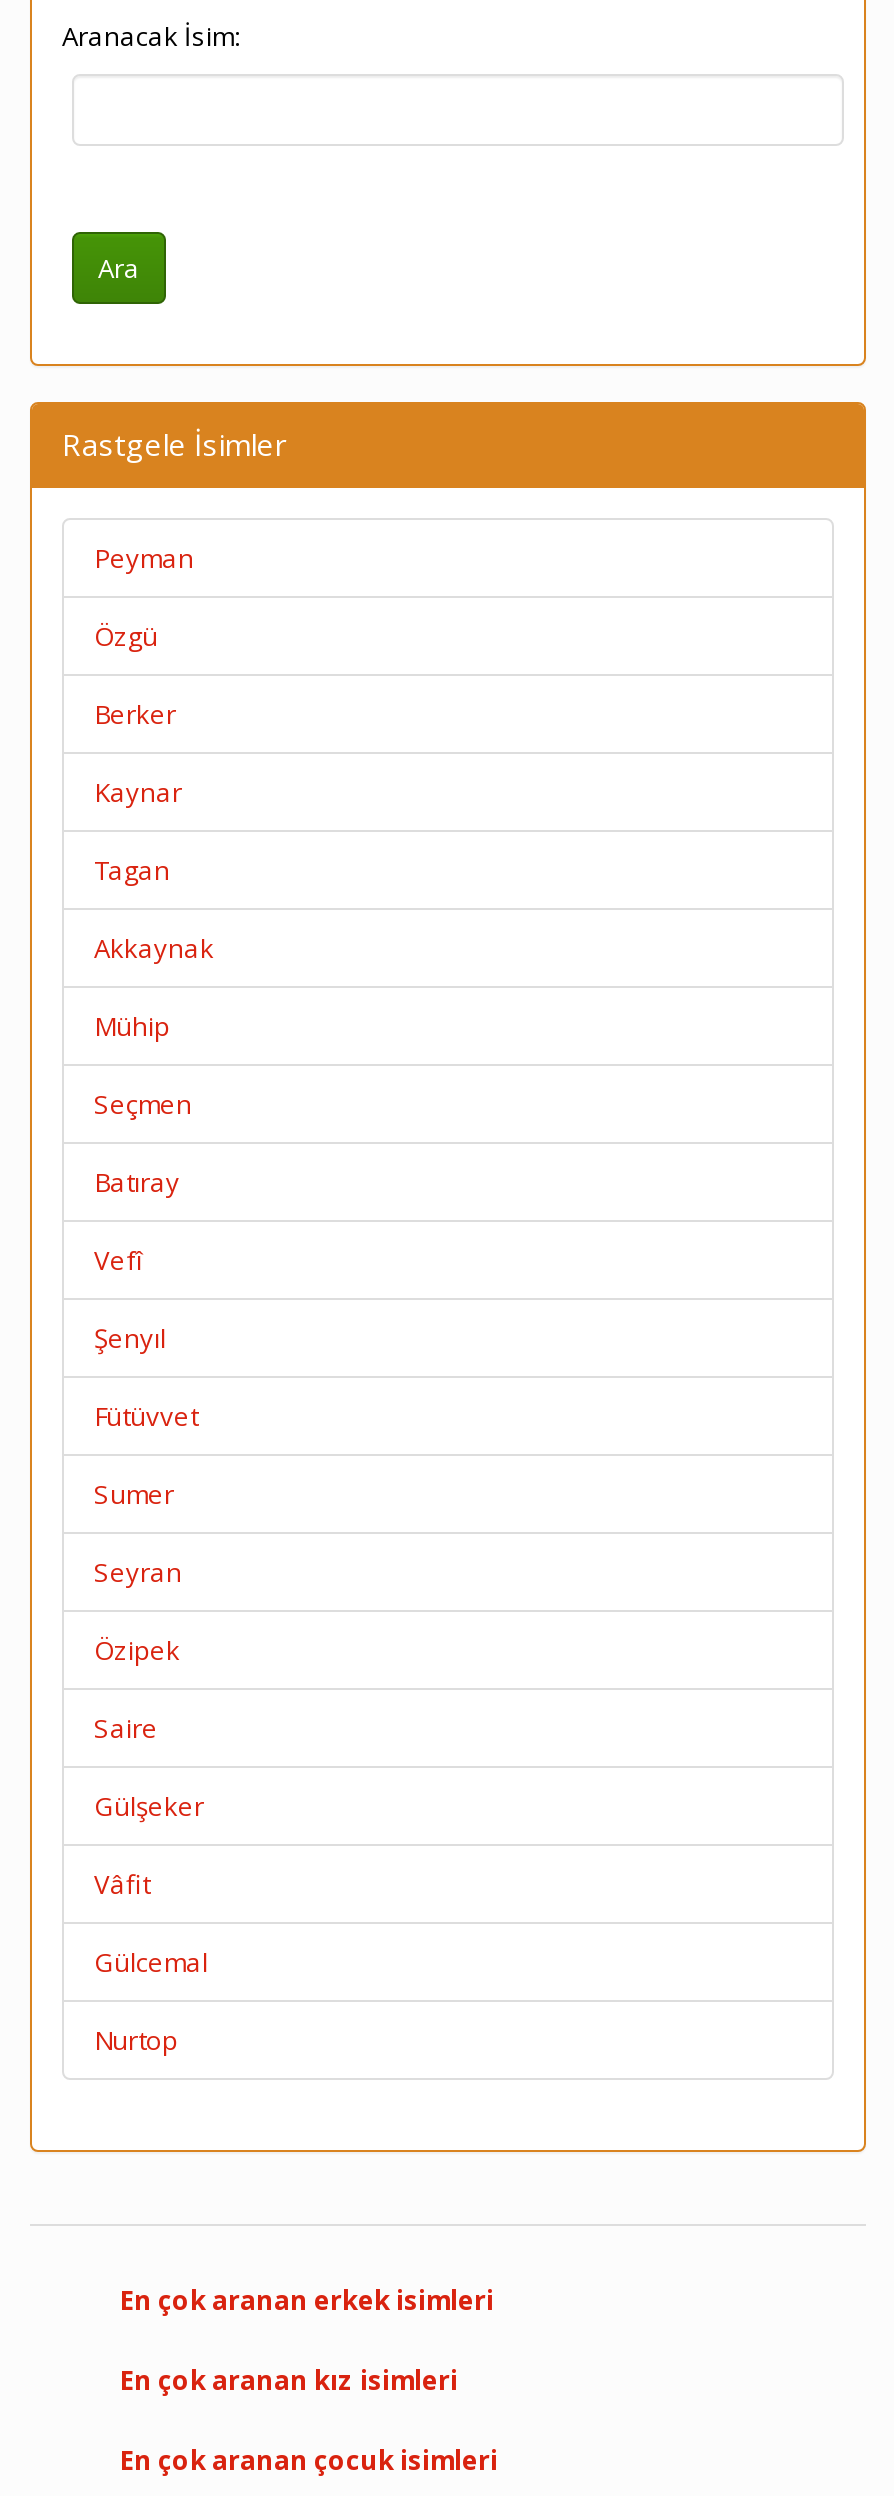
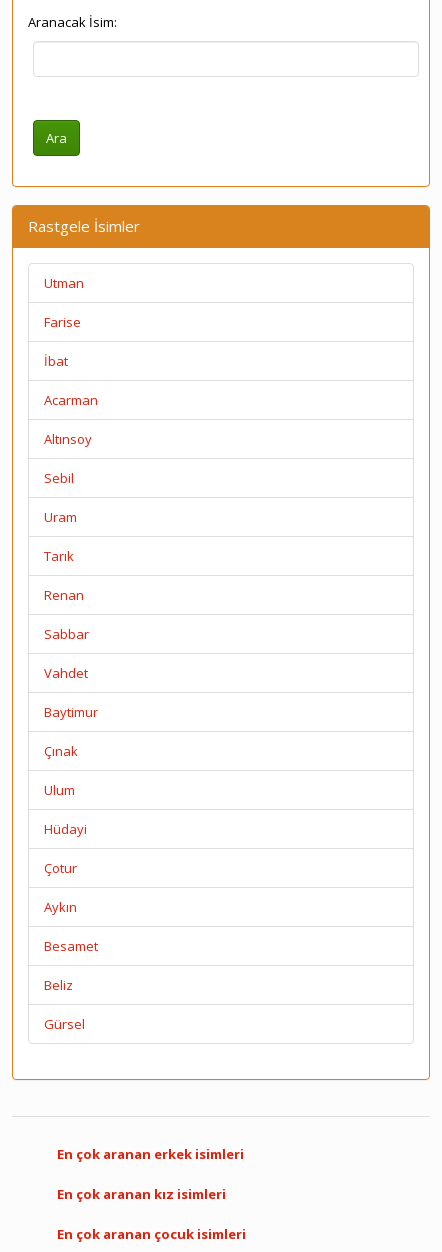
- Peyman
+ Utman

- Özgü
+ Farise

- Berker
+ İbat

- Kaynar
+ Acarman

- Tagan
+ Altınsoy

- Akkaynak
+ Sebil

- Mühip
+ Uram

- Seçmen
+ Tarık

- Batıray
+ Renan

- Vefî
+ Sabbar

- Şenyıl
+ Vahdet

- Fütüvvet
+ Baytimur

- Sumer
+ Çınak

- Seyran
+ Ulum

- Özipek
+ Hüdayi

- Saire
+ Çotur

- Gülşeker
+ Aykın

- Vâfit
+ Besamet

- Gülcemal
+ Beliz

- Nurtop
+ Gürsel
